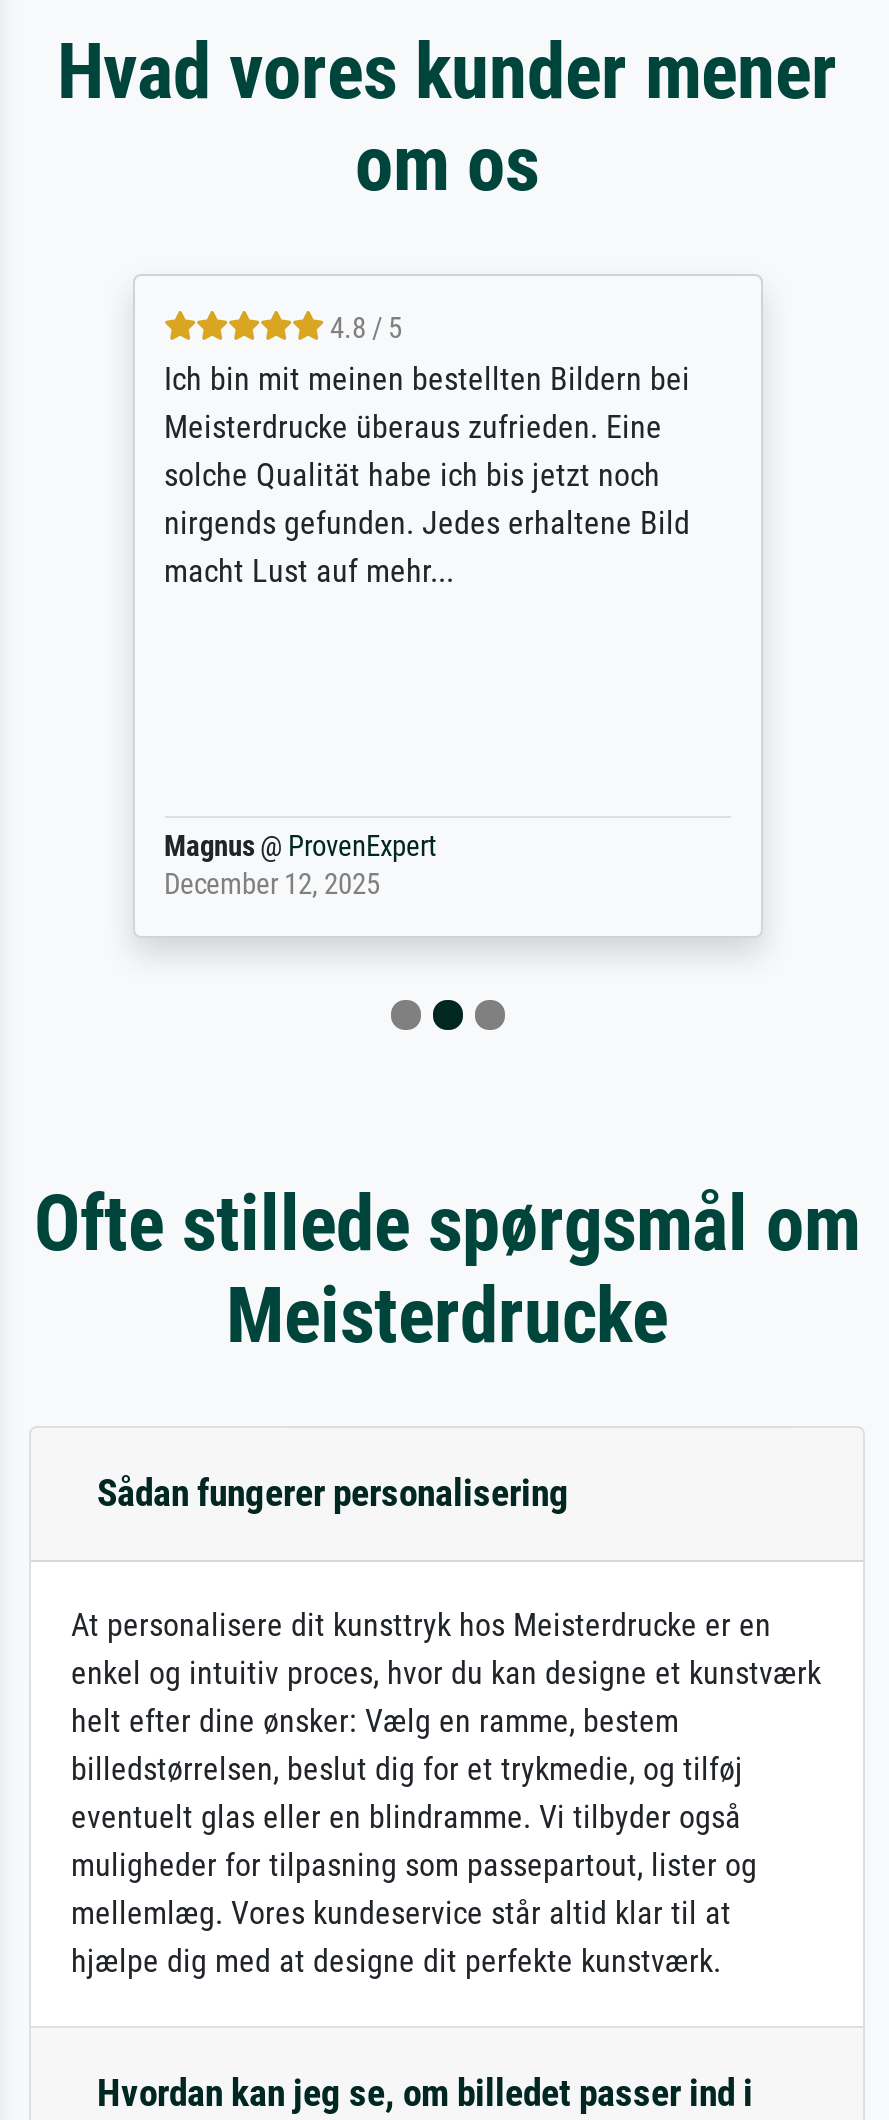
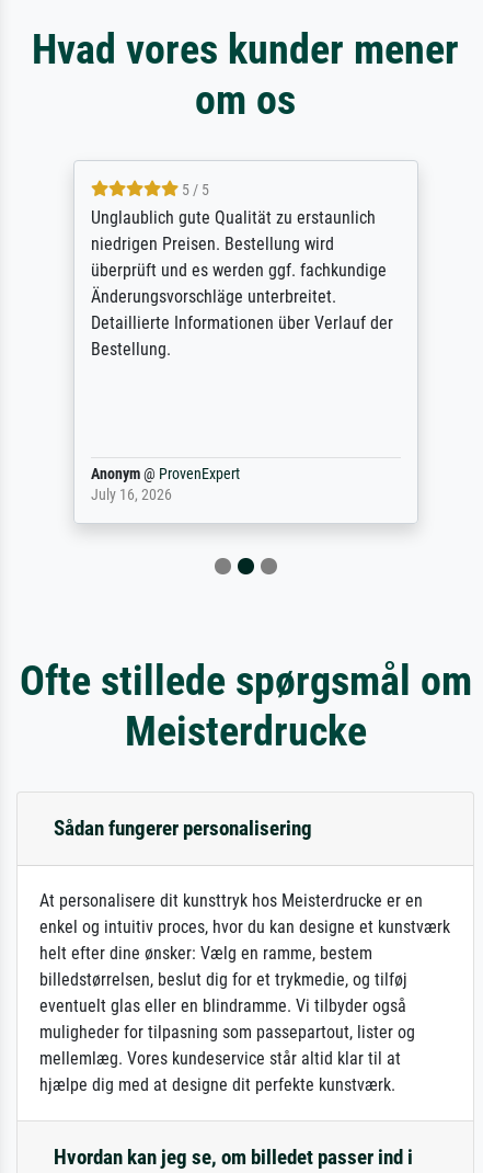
- 4.8 / 5
- Ich bin mit meinen bestellten Bildern bei
- Meisterdrucke überaus zufrieden. Eine
- solche Qualität habe ich bis jetzt noch
- nirgends gefunden. Jedes erhaltene Bild
- macht Lust auf mehr...
+ 5 / 5
+ Unglaublich gute Qualität zu erstaunlich
+ niedrigen Preisen. Bestellung wird
+ überprüft und es werden ggf. fachkundige
+ Änderungsvorschläge unterbreitet.
+ Detaillierte Informationen über Verlauf der
+ Bestellung.

- Magnus @ ProvenExpert
- December 12, 2025
+ Anonym @ ProvenExpert
+ July 16, 2026
